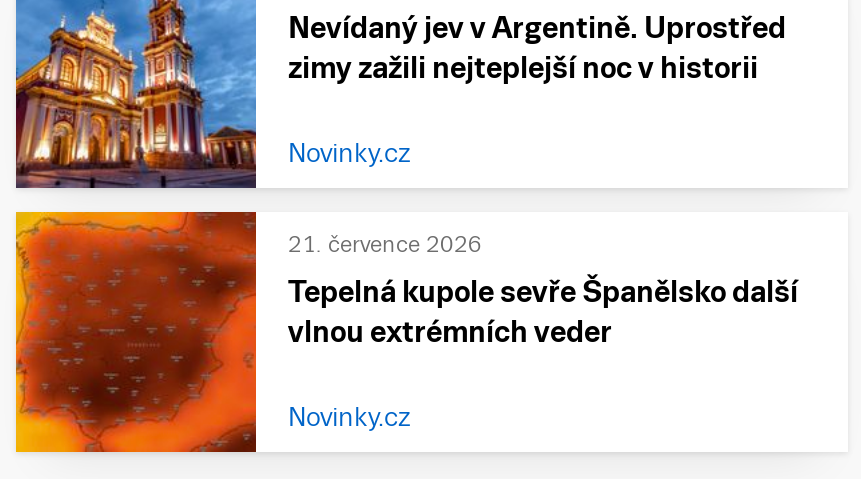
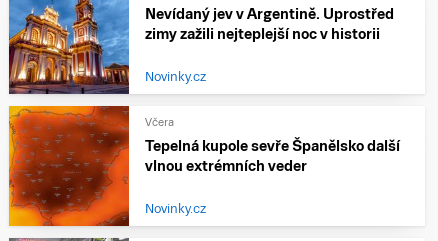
- 21. července 2026
+ Včera
